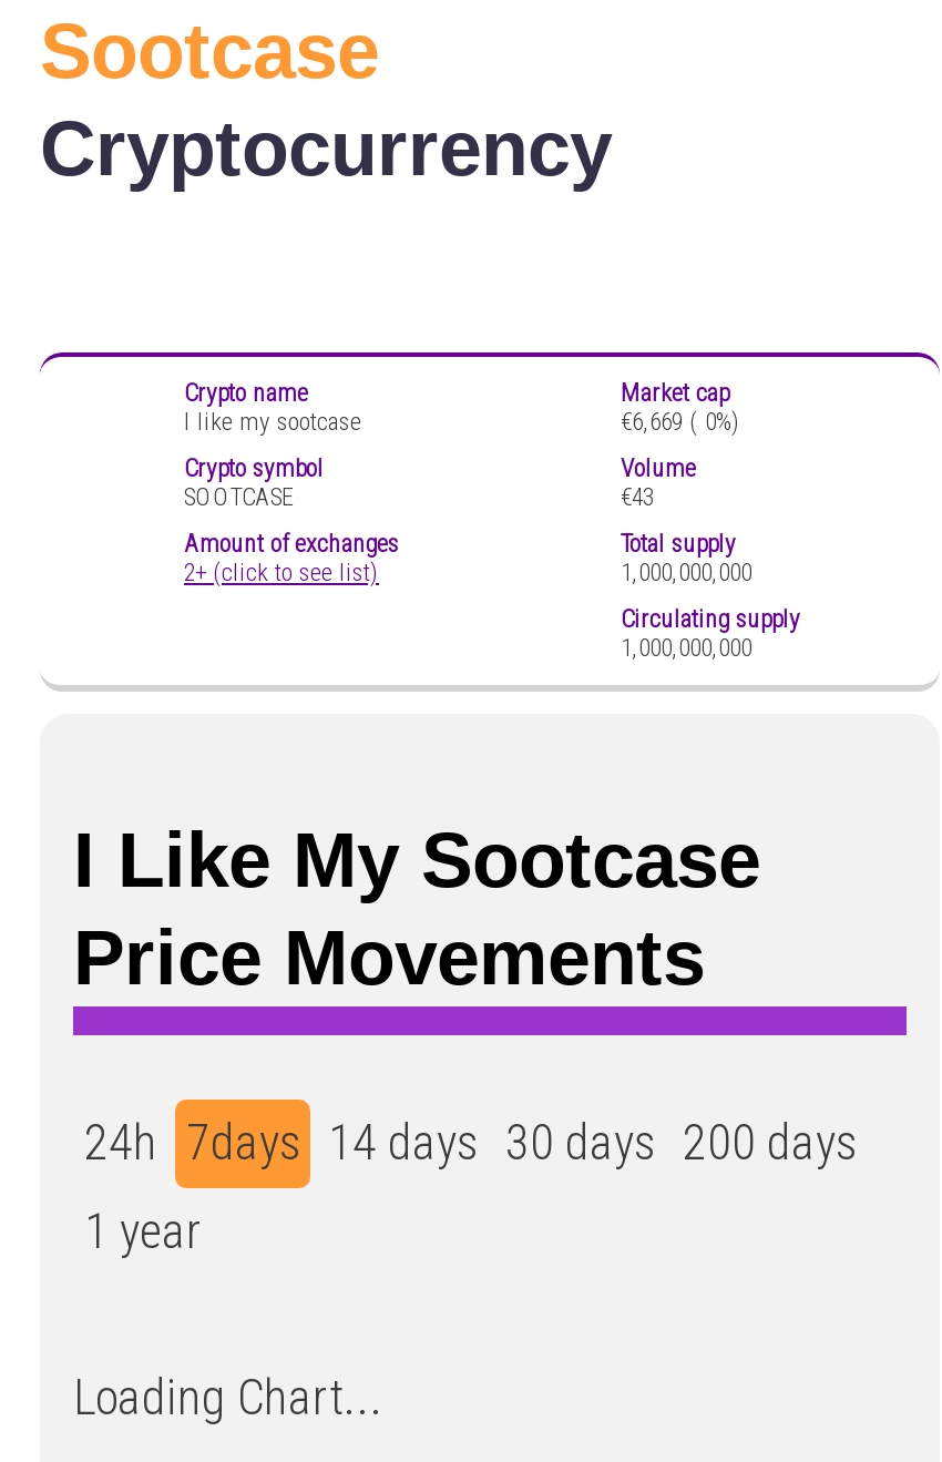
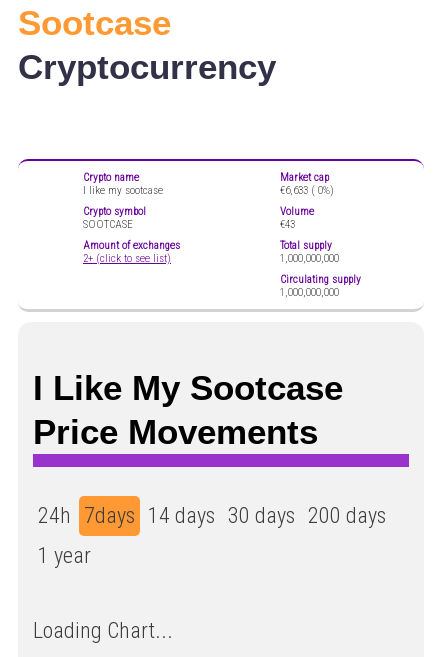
- €6,669 (0%)
+ €6,633 (0%)
